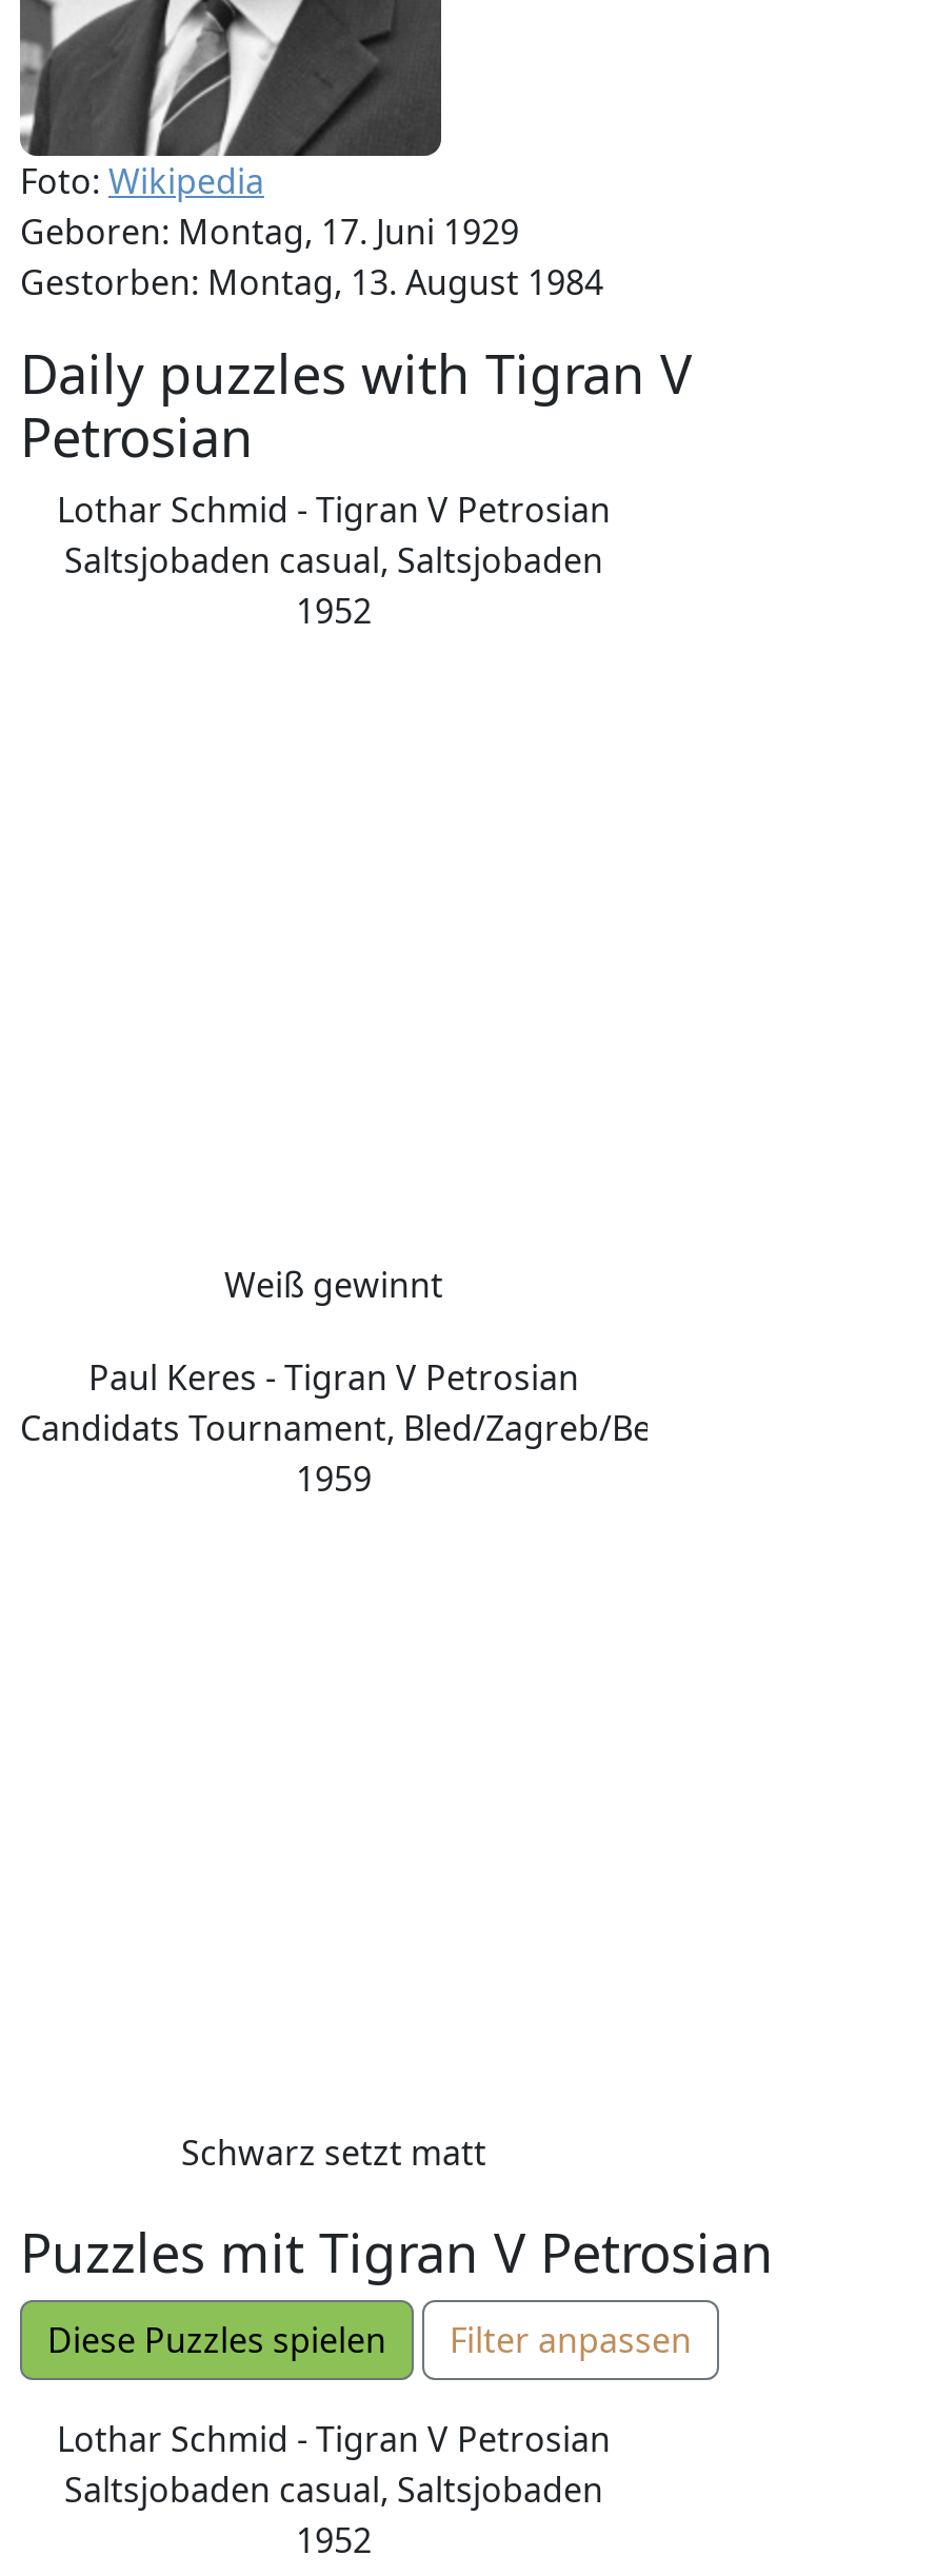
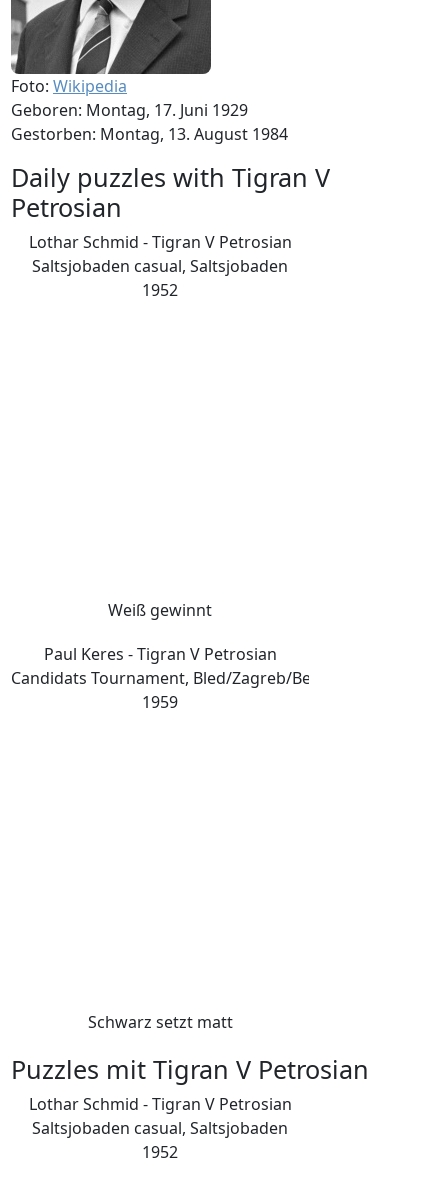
- Diese Puzzles spielen
- Filter anpassen
